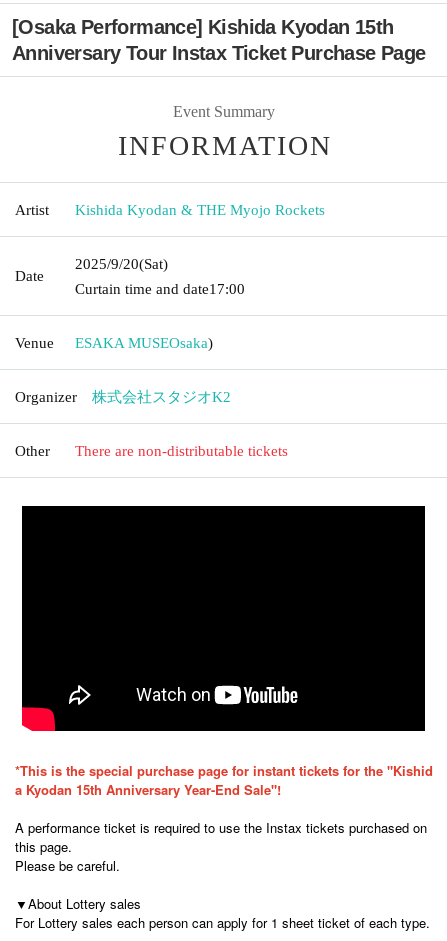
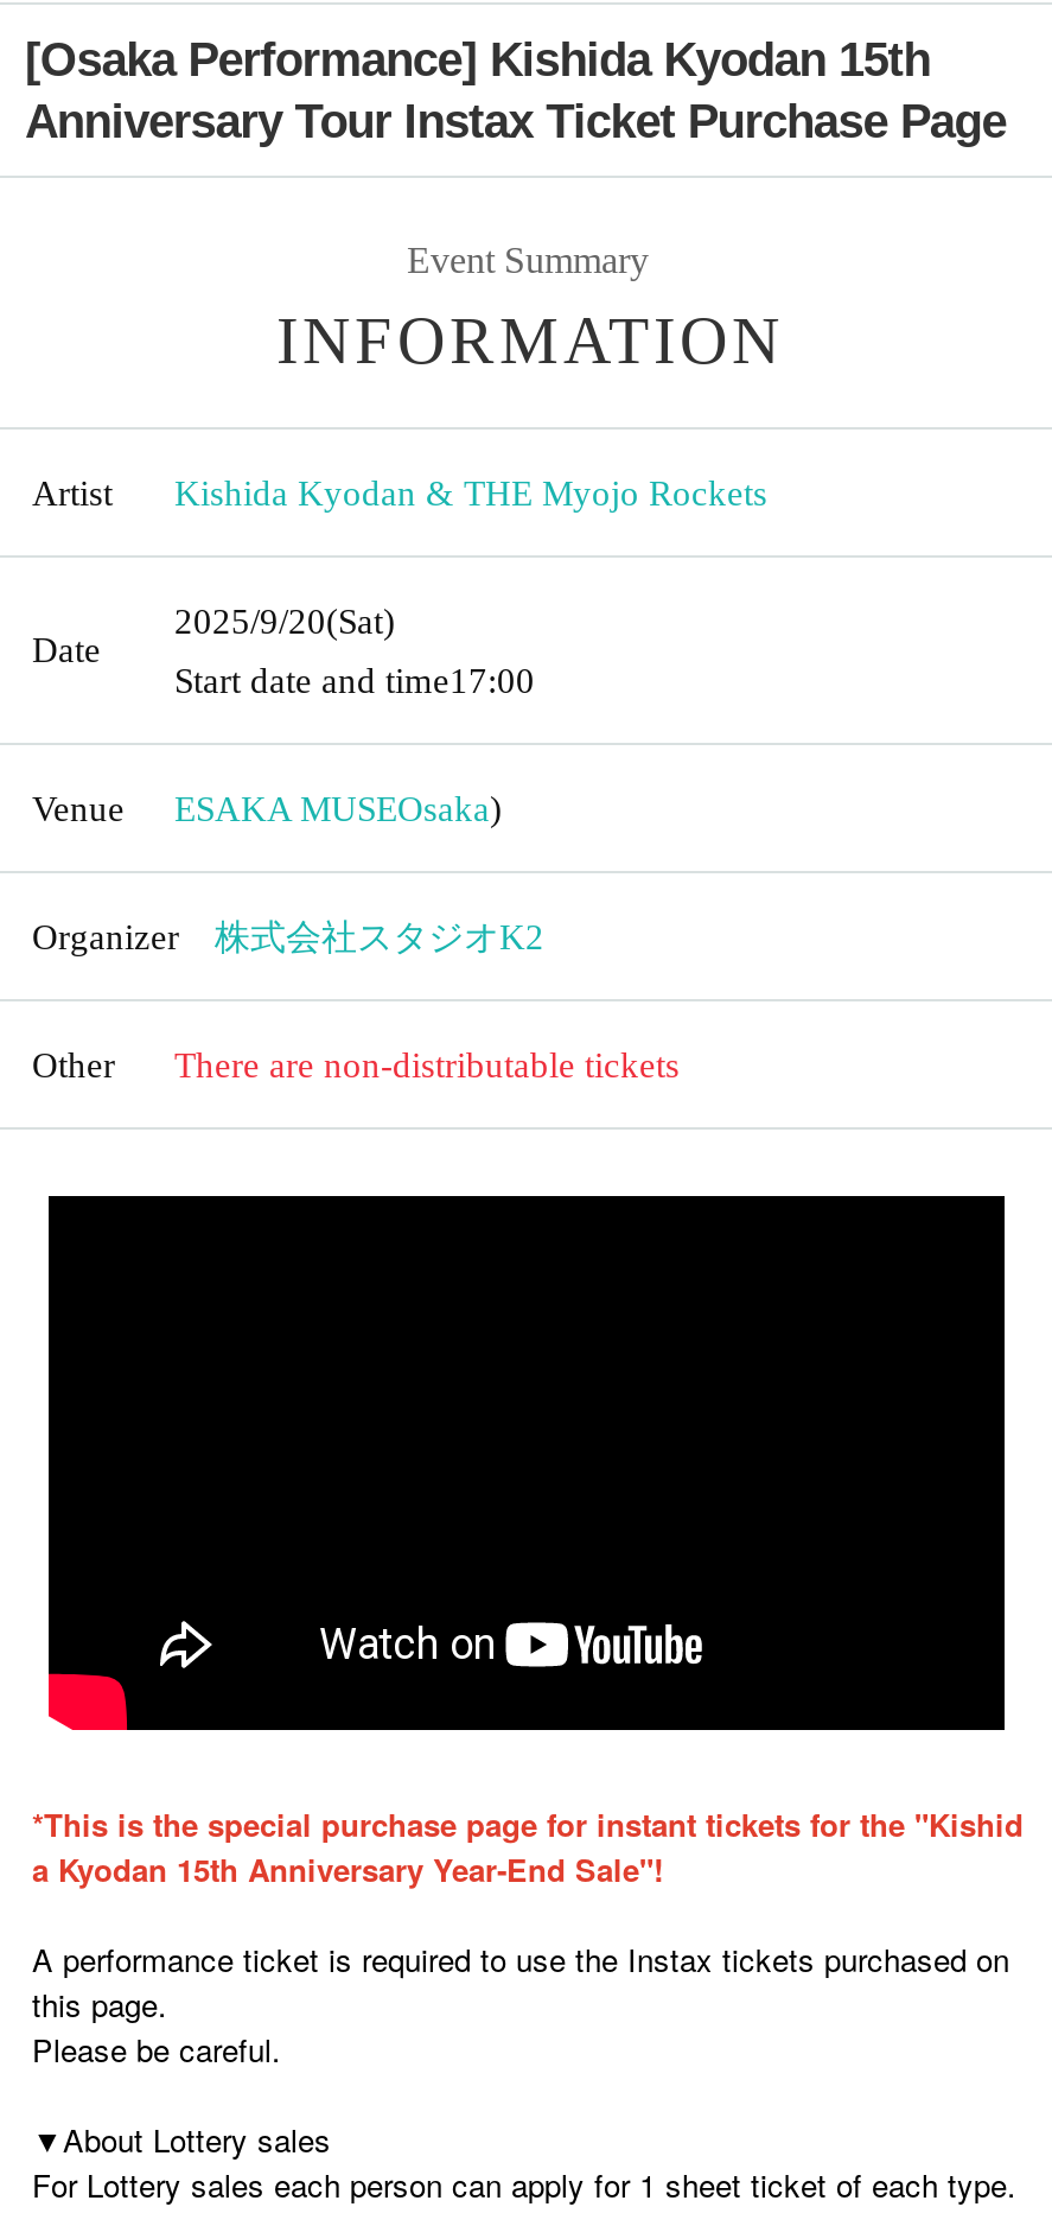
- Curtain time and date17:00
+ Start date and time17:00
